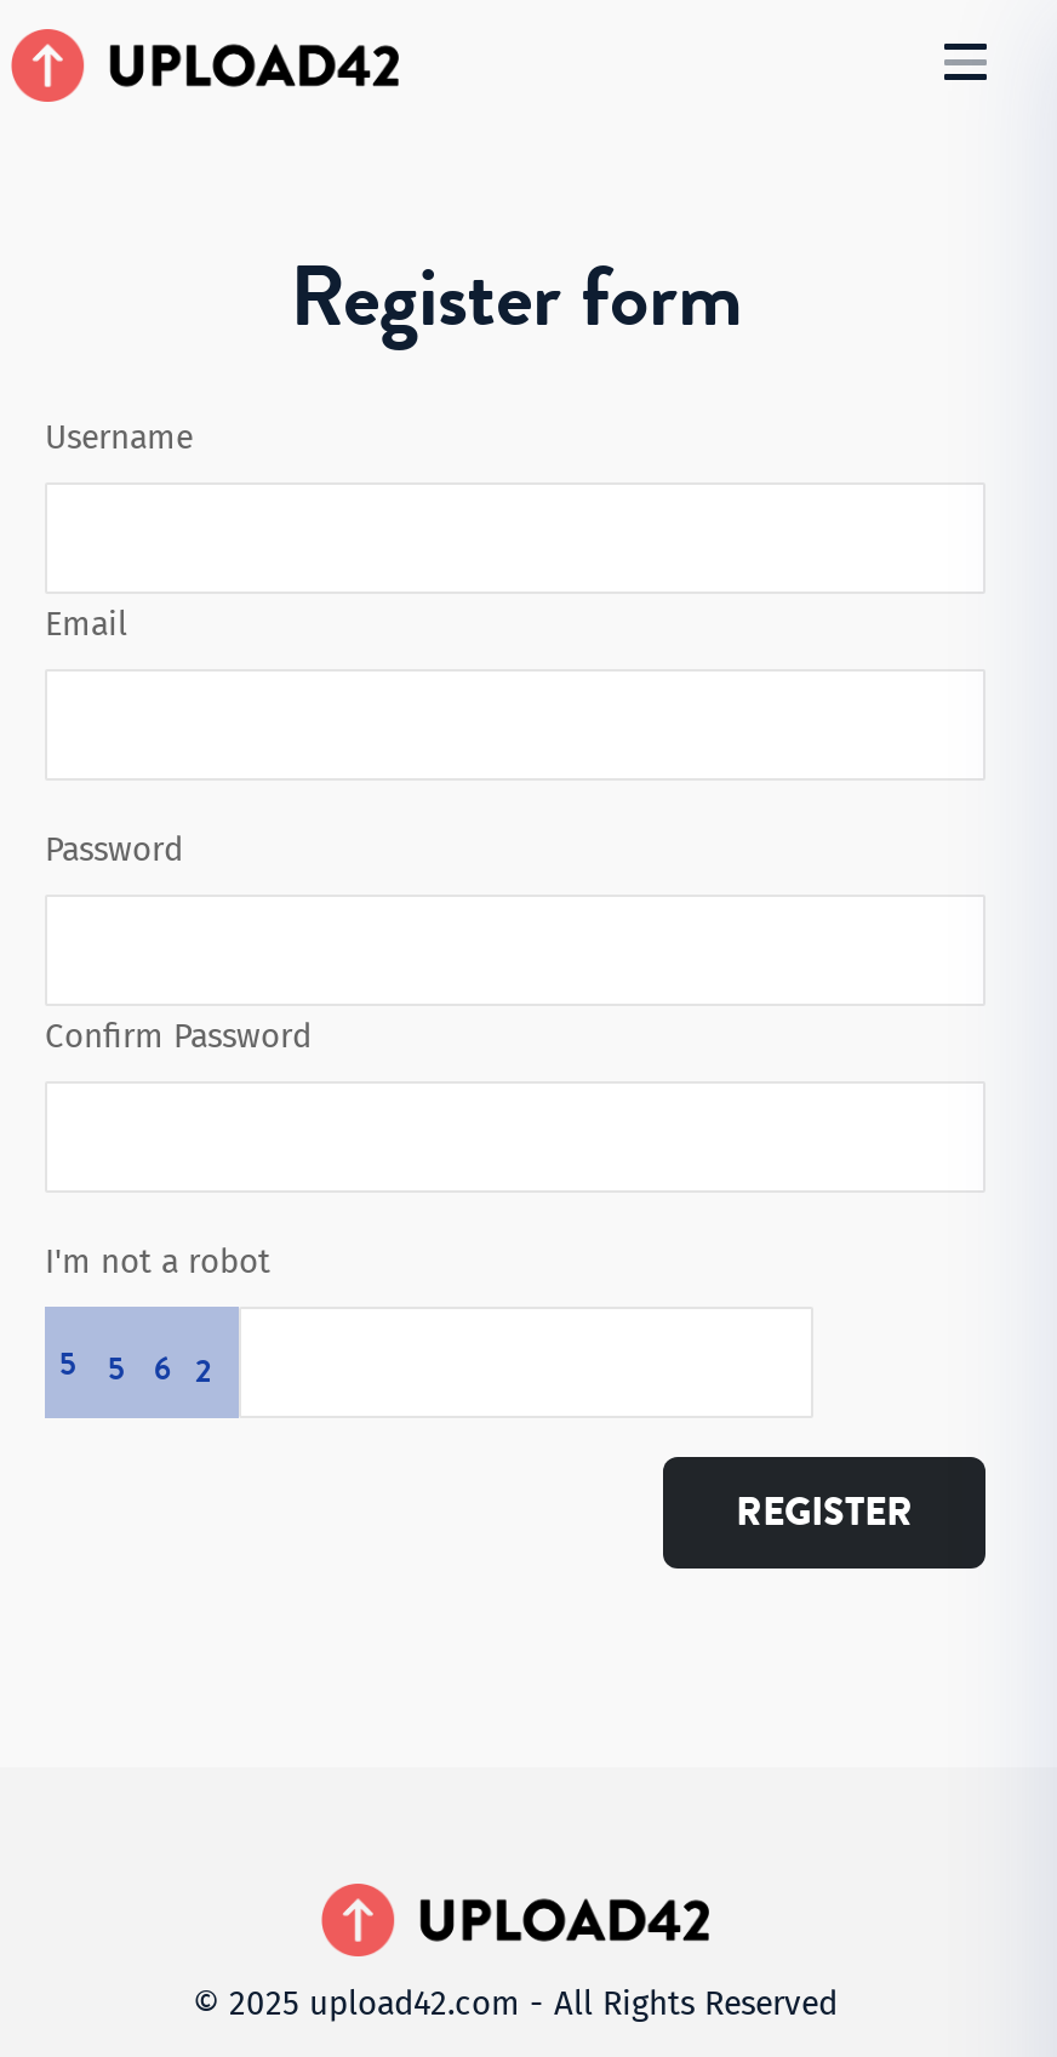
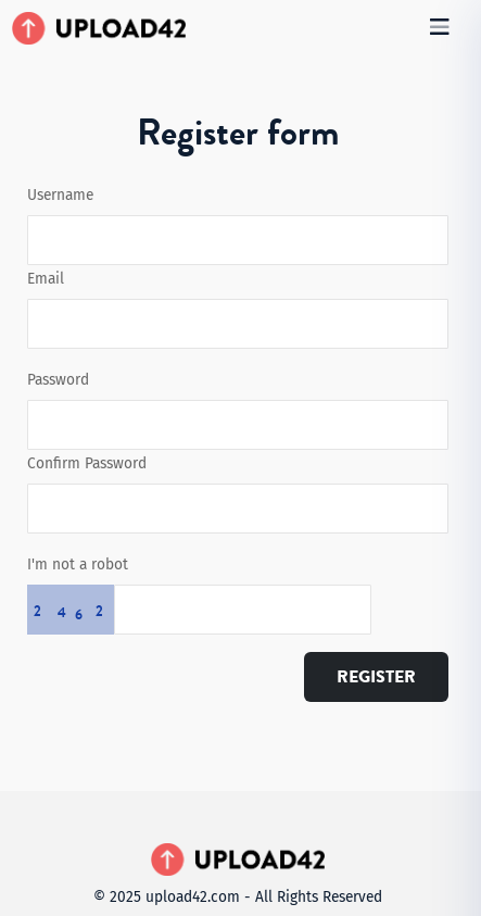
- 6
- 5
- 5
+ 2

+ 4 6
